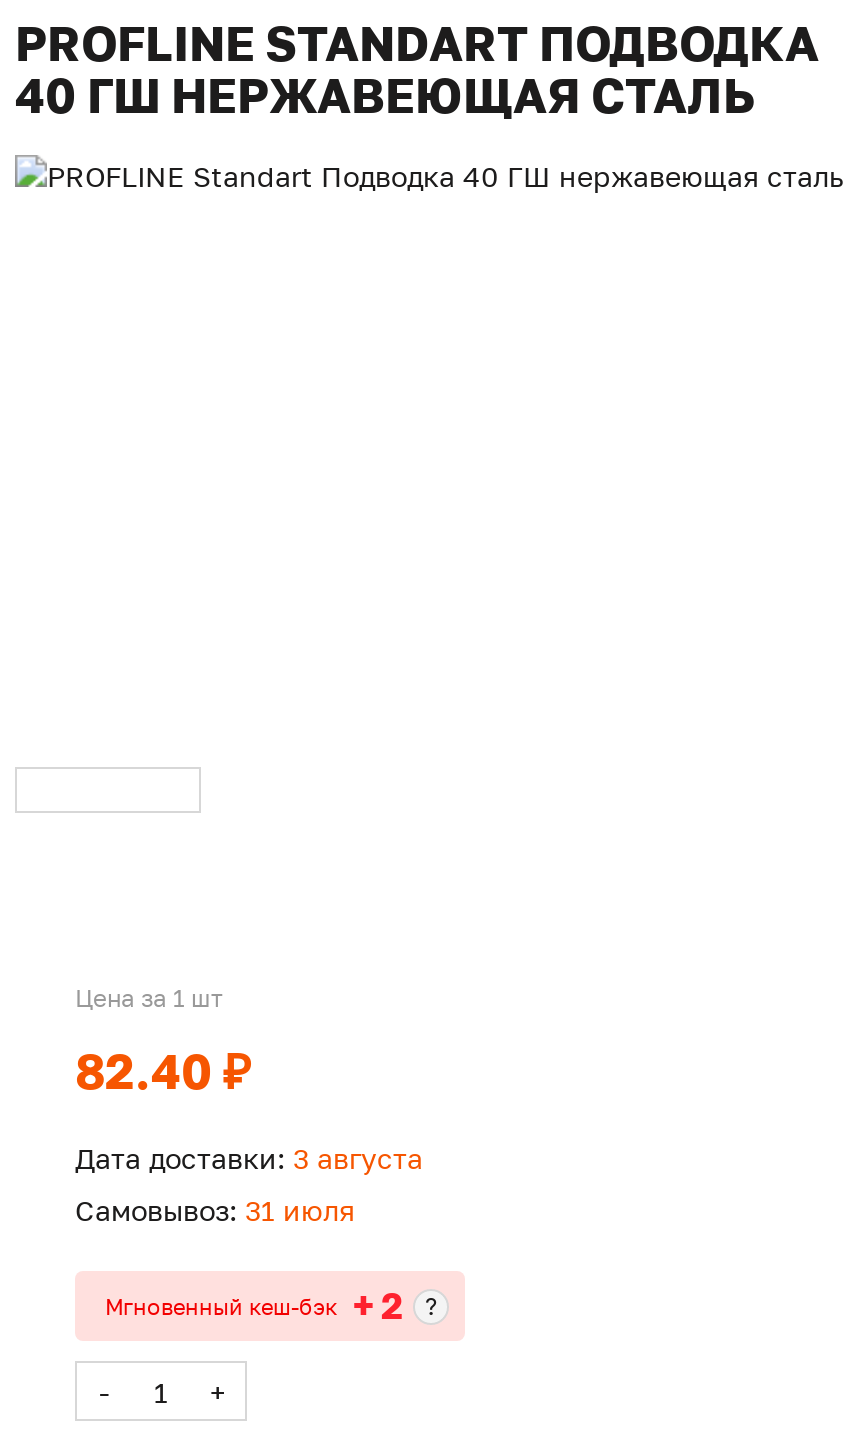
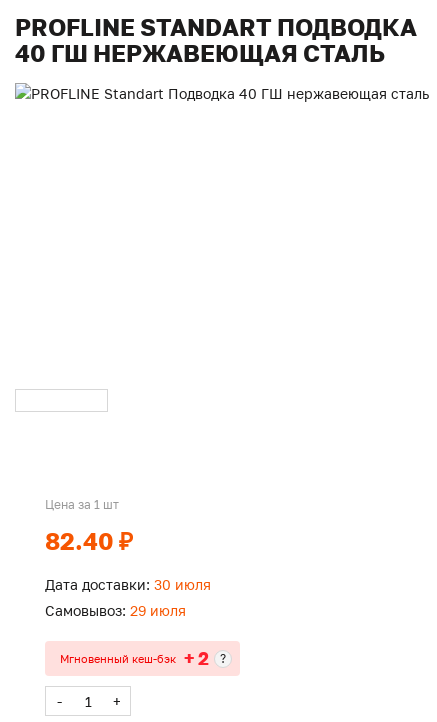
- Дата доставки: 3 августа
+ Дата доставки: 30 июля

- Самовывоз: 31 июля
+ Самовывоз: 29 июля
